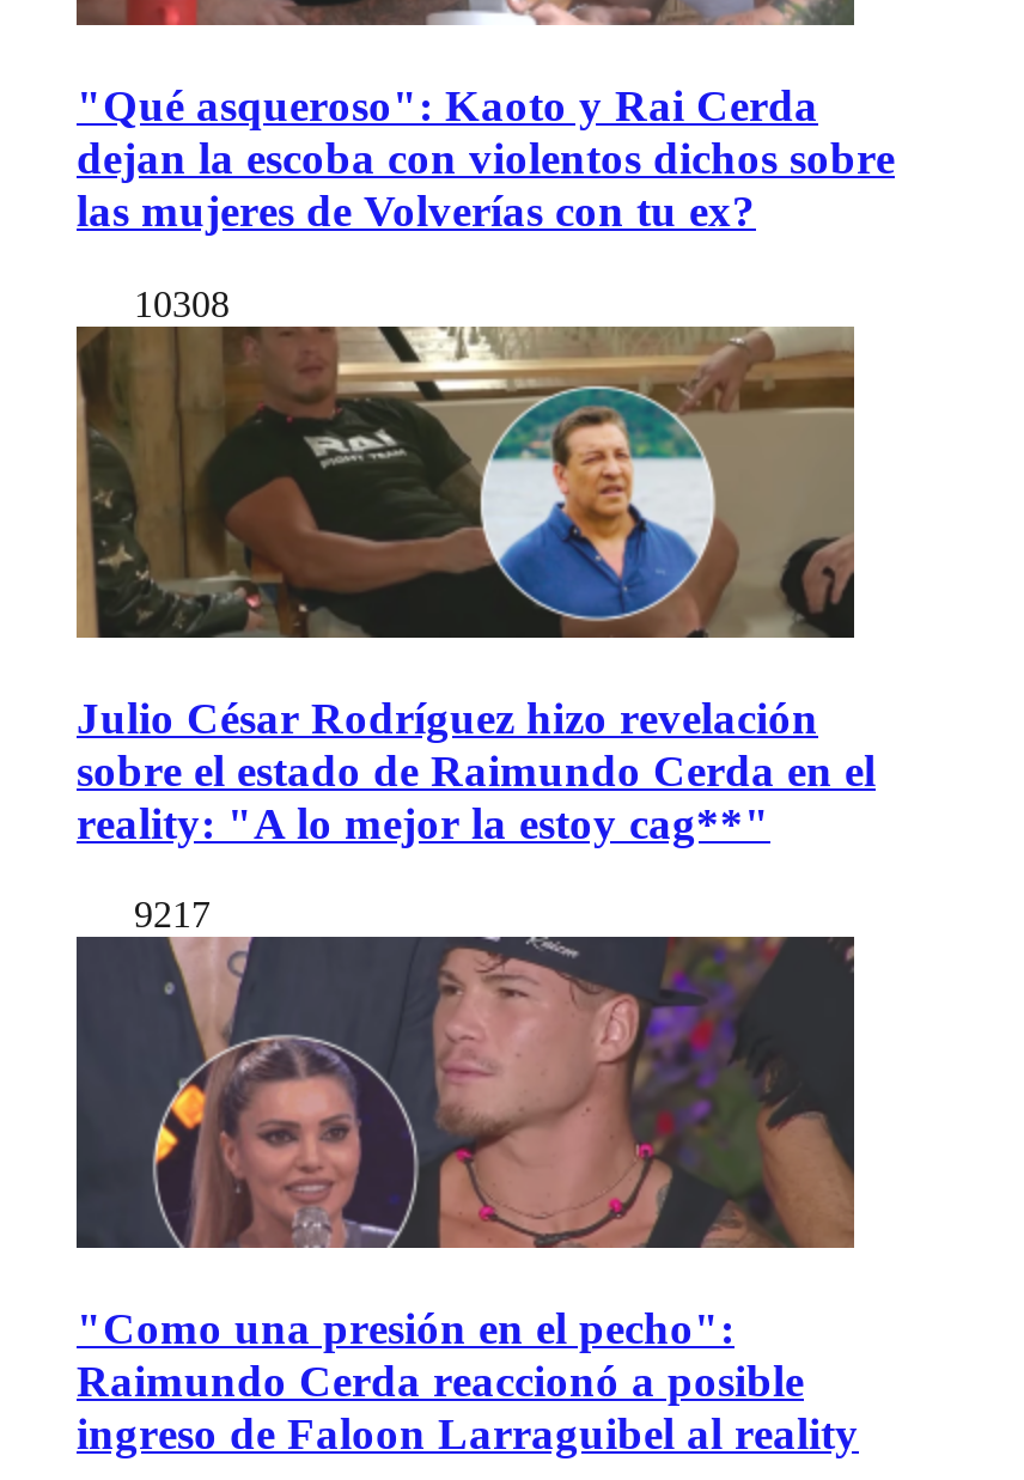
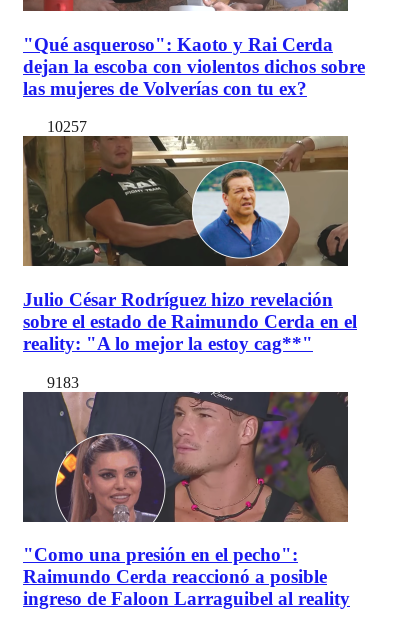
- 10308
+ 10257

- 9217
+ 9183
